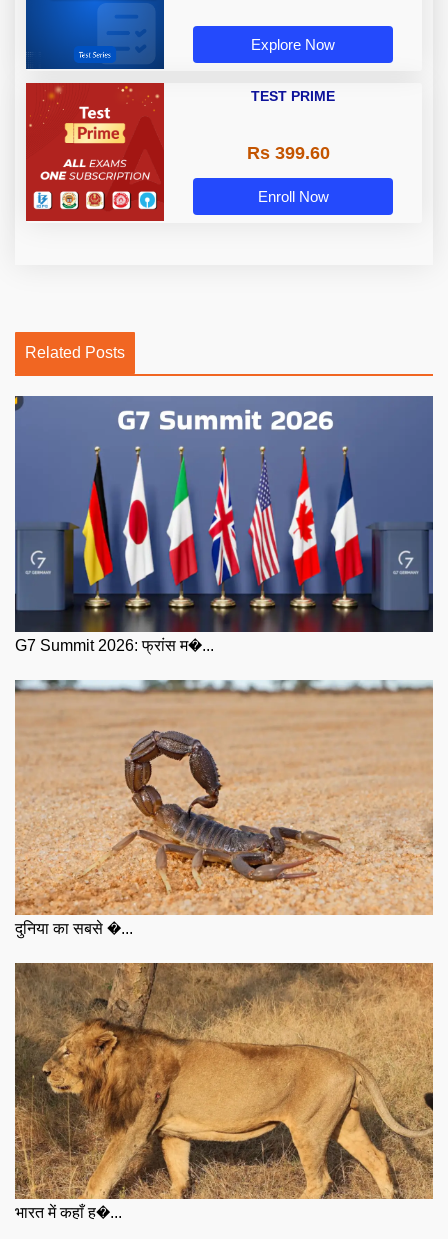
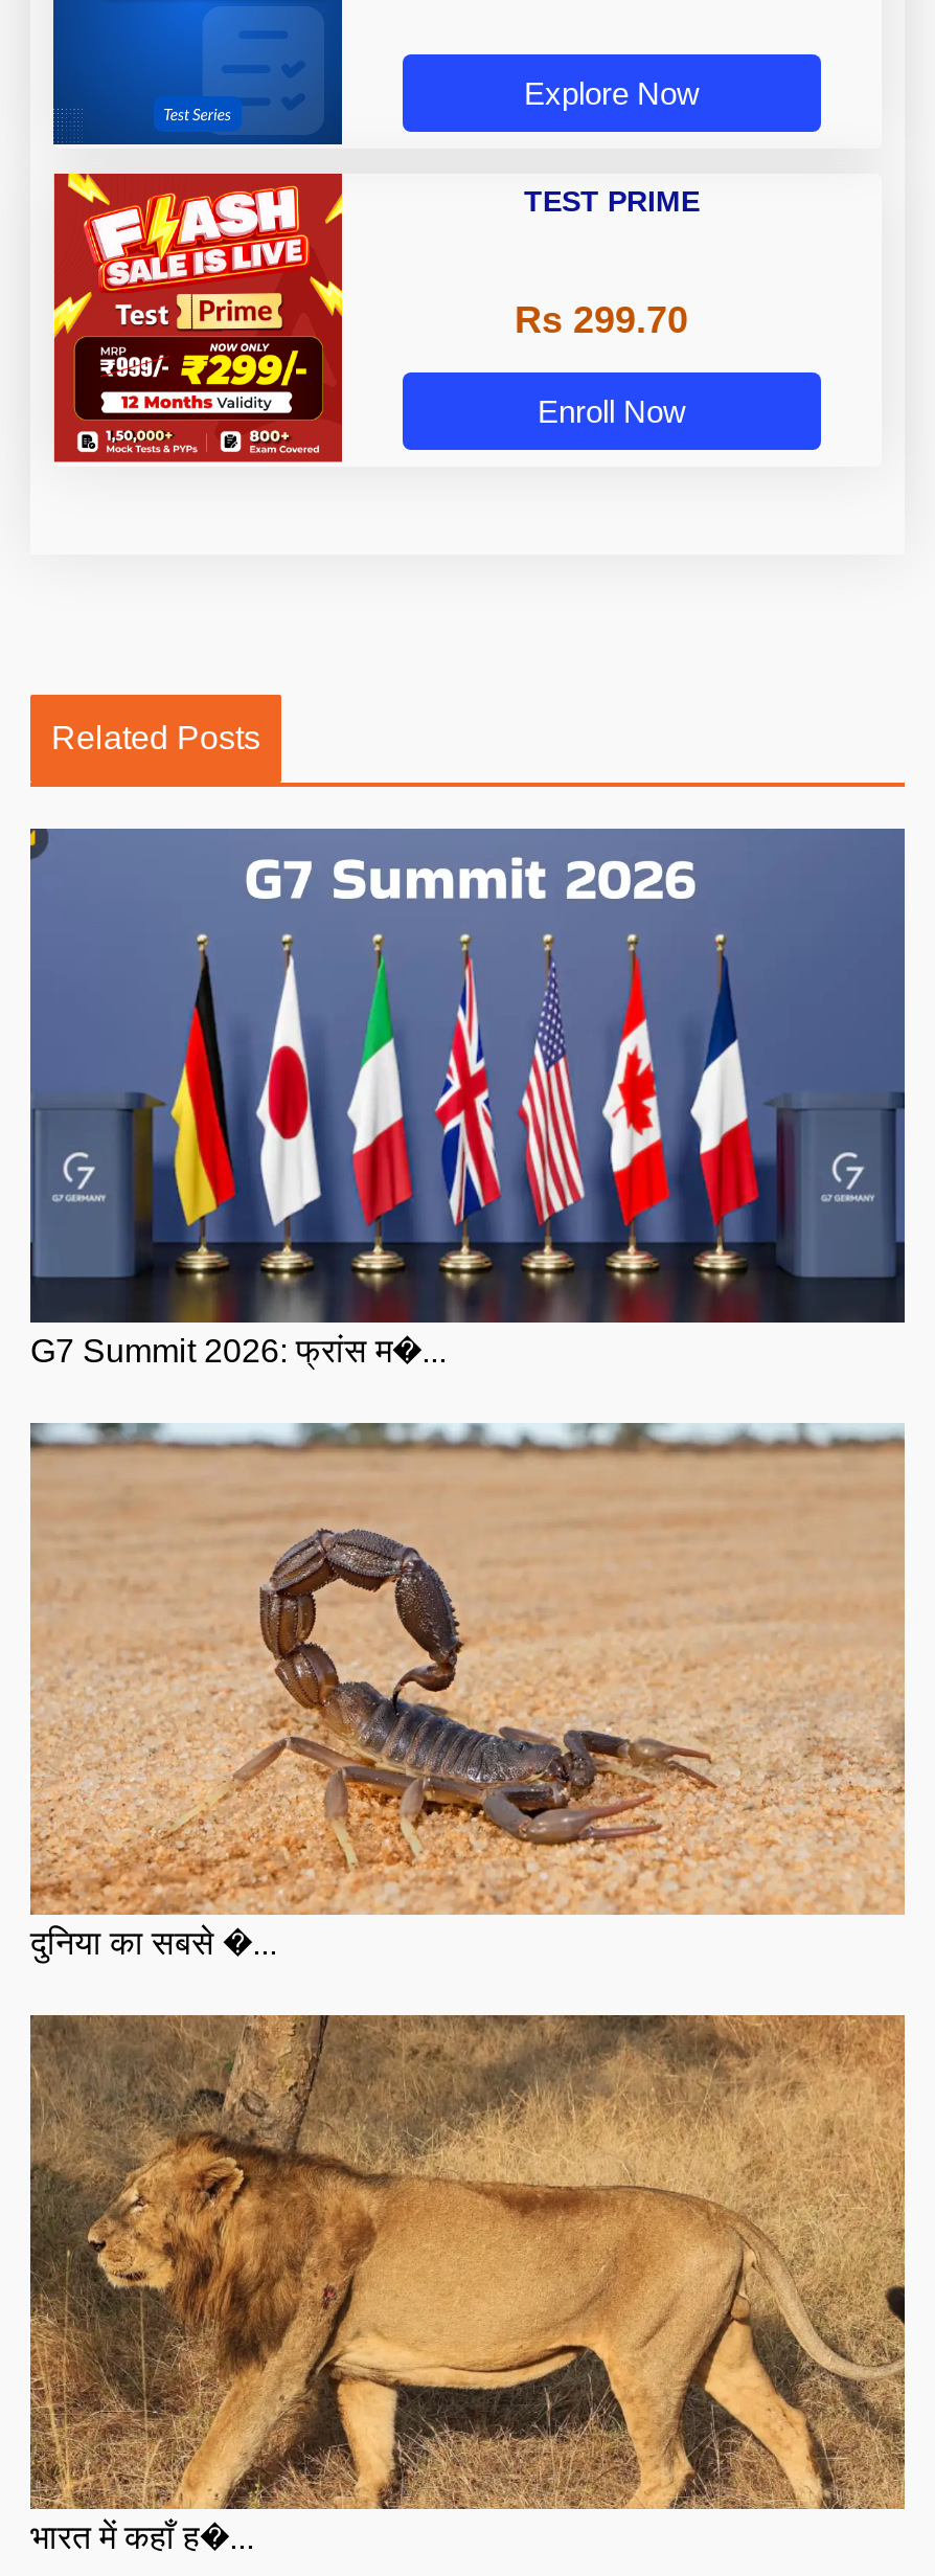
- [image]
+ [image]

- Rs 399.60
+ Rs 299.70
